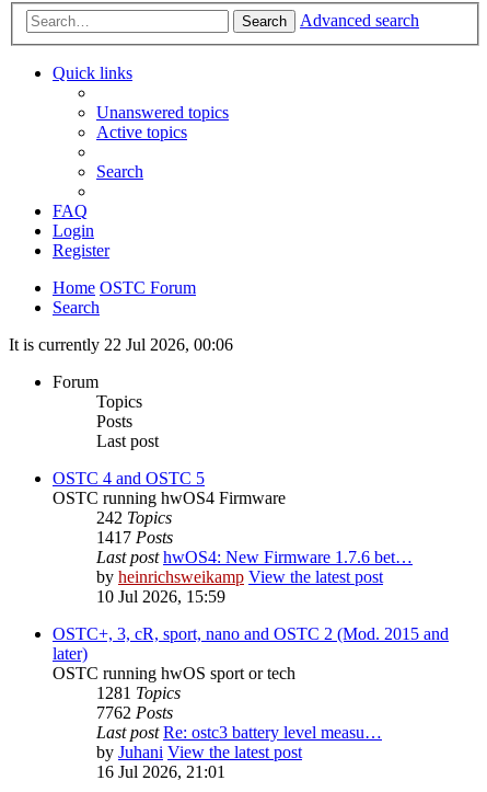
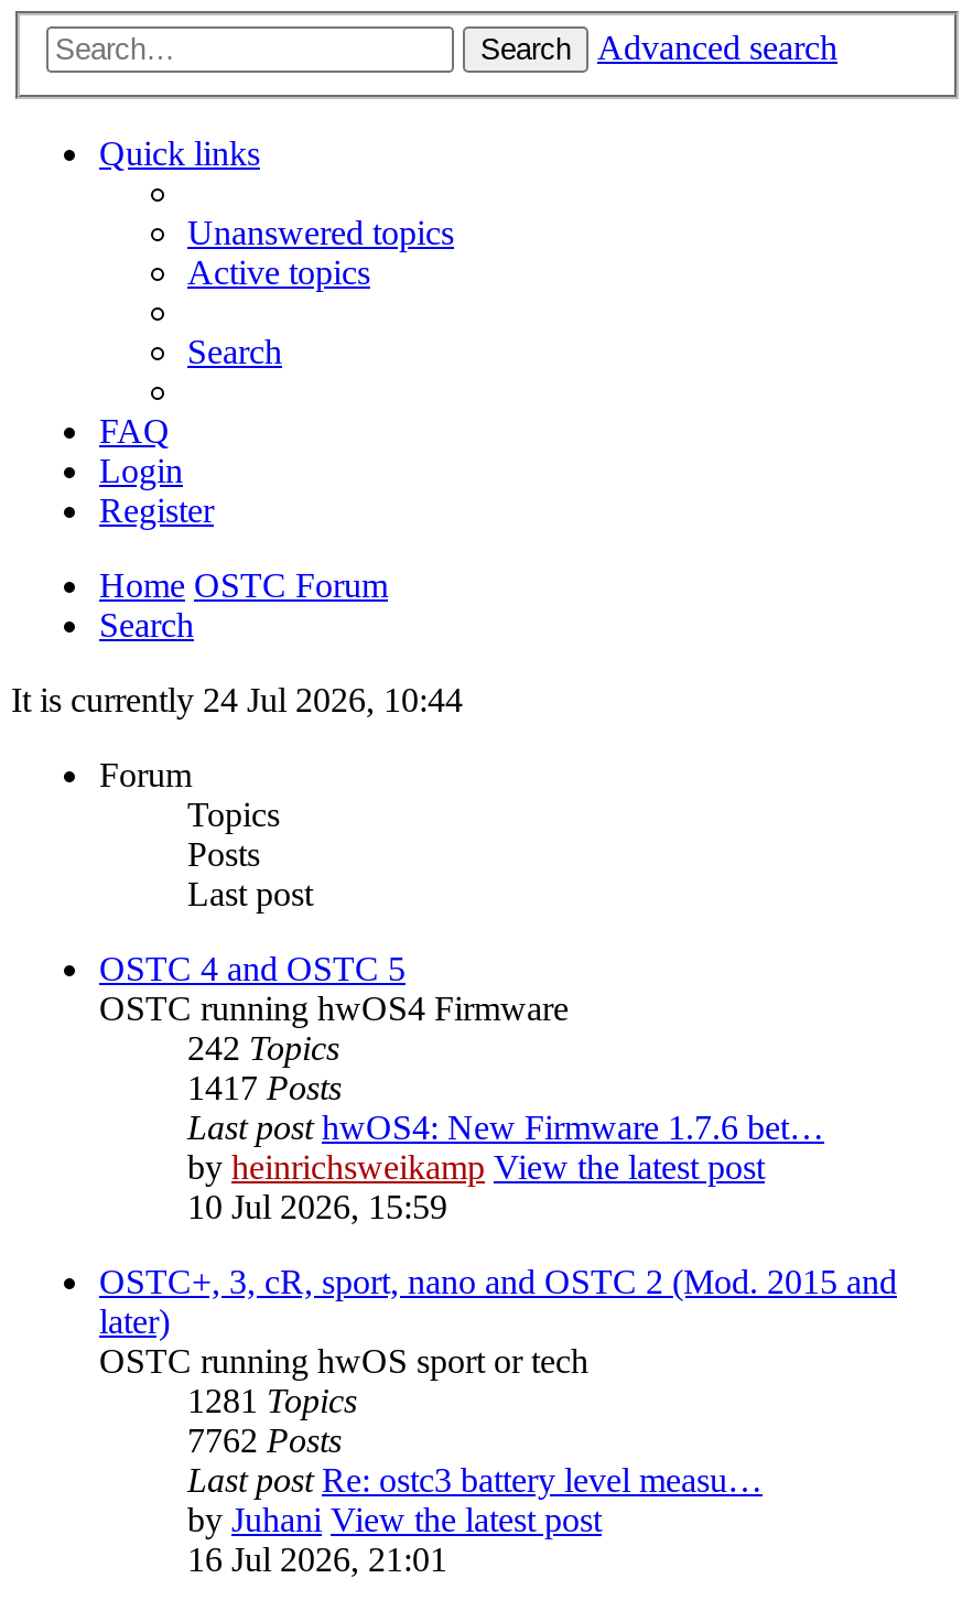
- It is currently 22 Jul 2026, 00:06
+ It is currently 24 Jul 2026, 10:44
